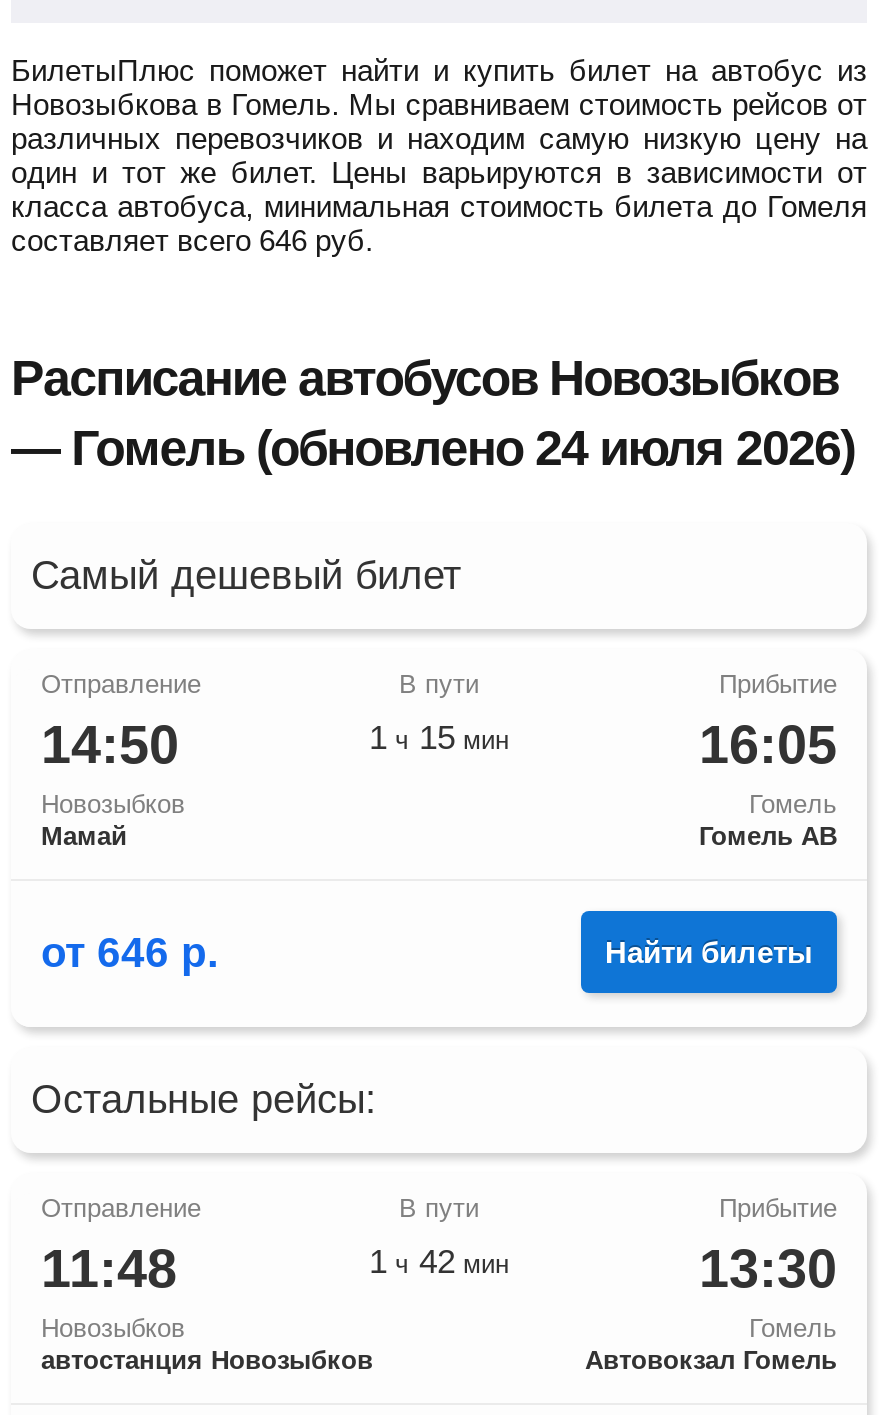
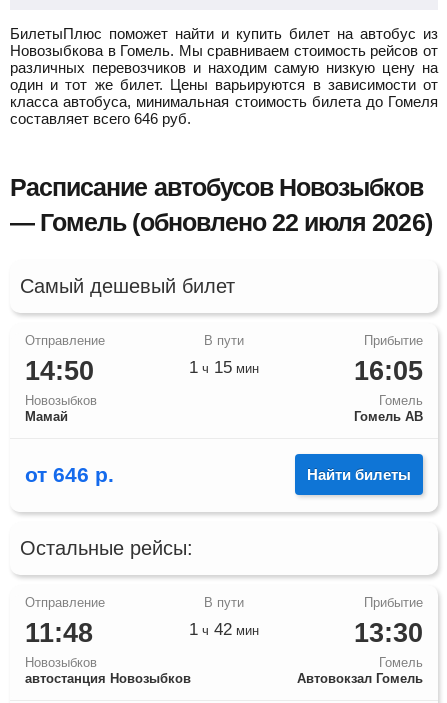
- — Гомель (обновлено 24 июля 2026)
+ — Гомель (обновлено 22 июля 2026)
